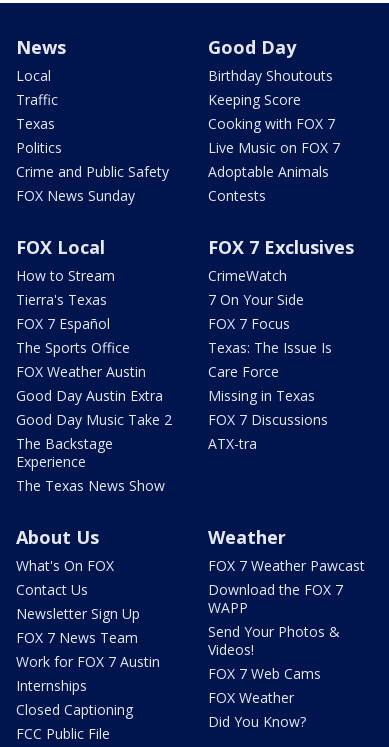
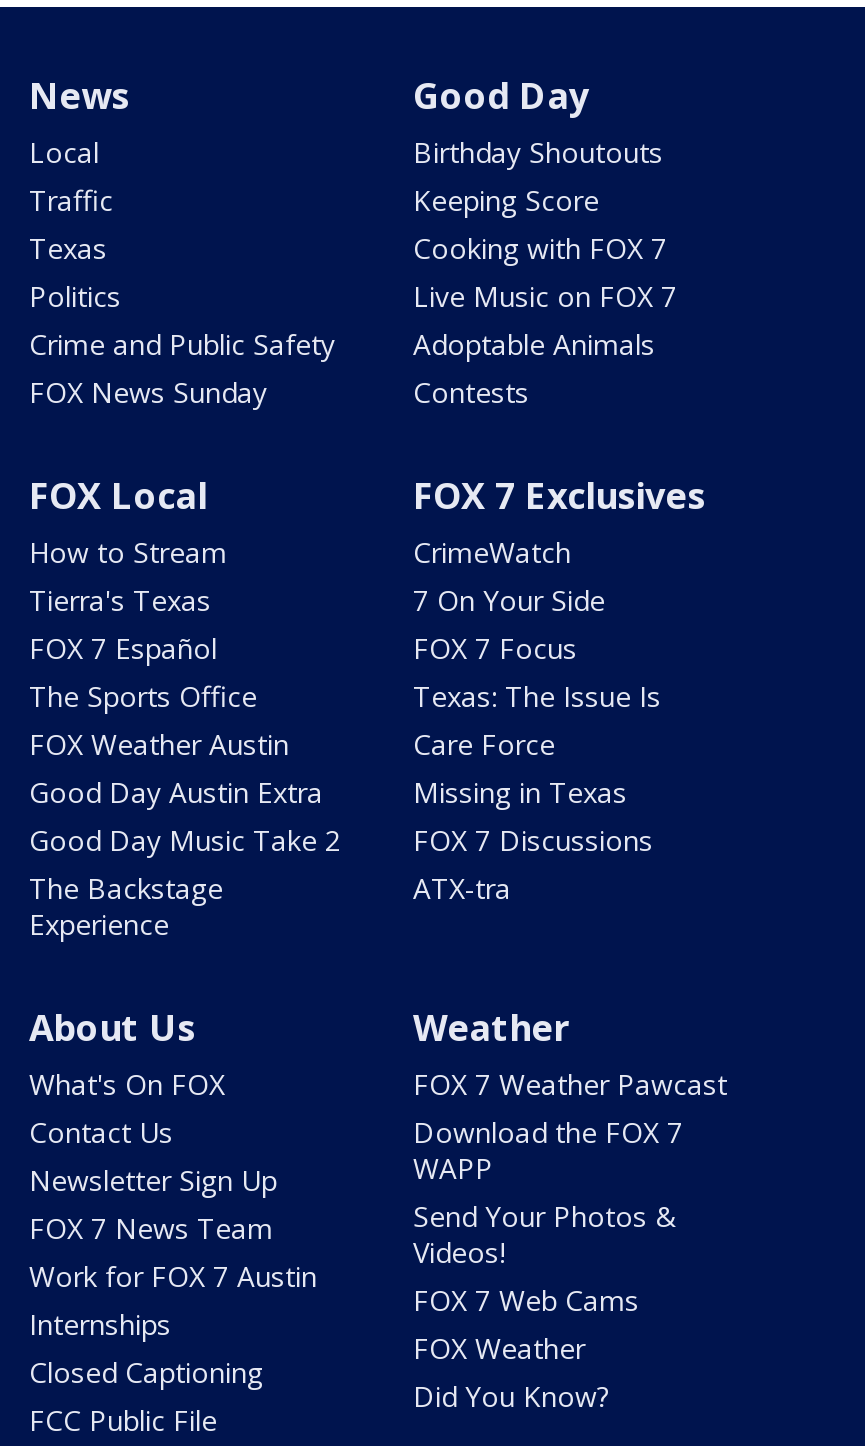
- The Texas News Show
